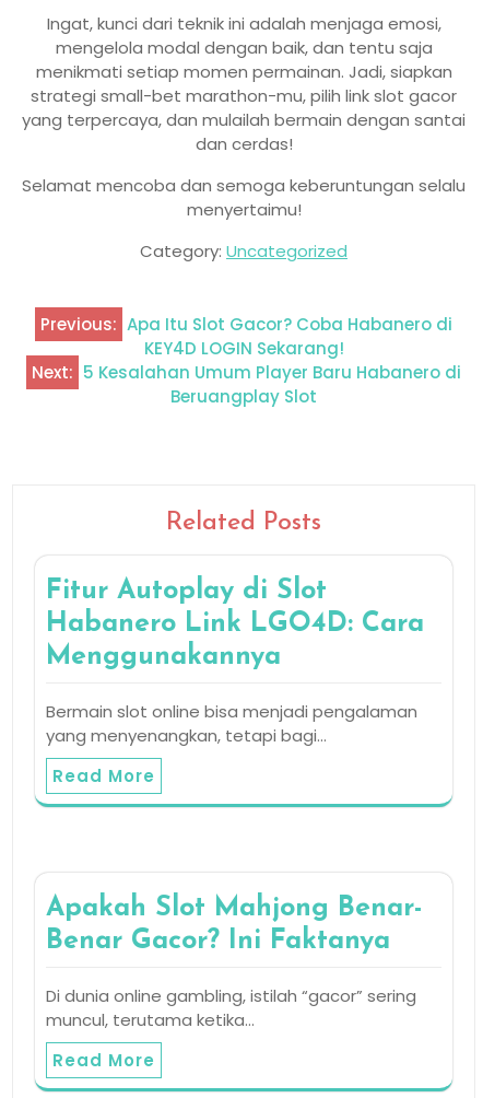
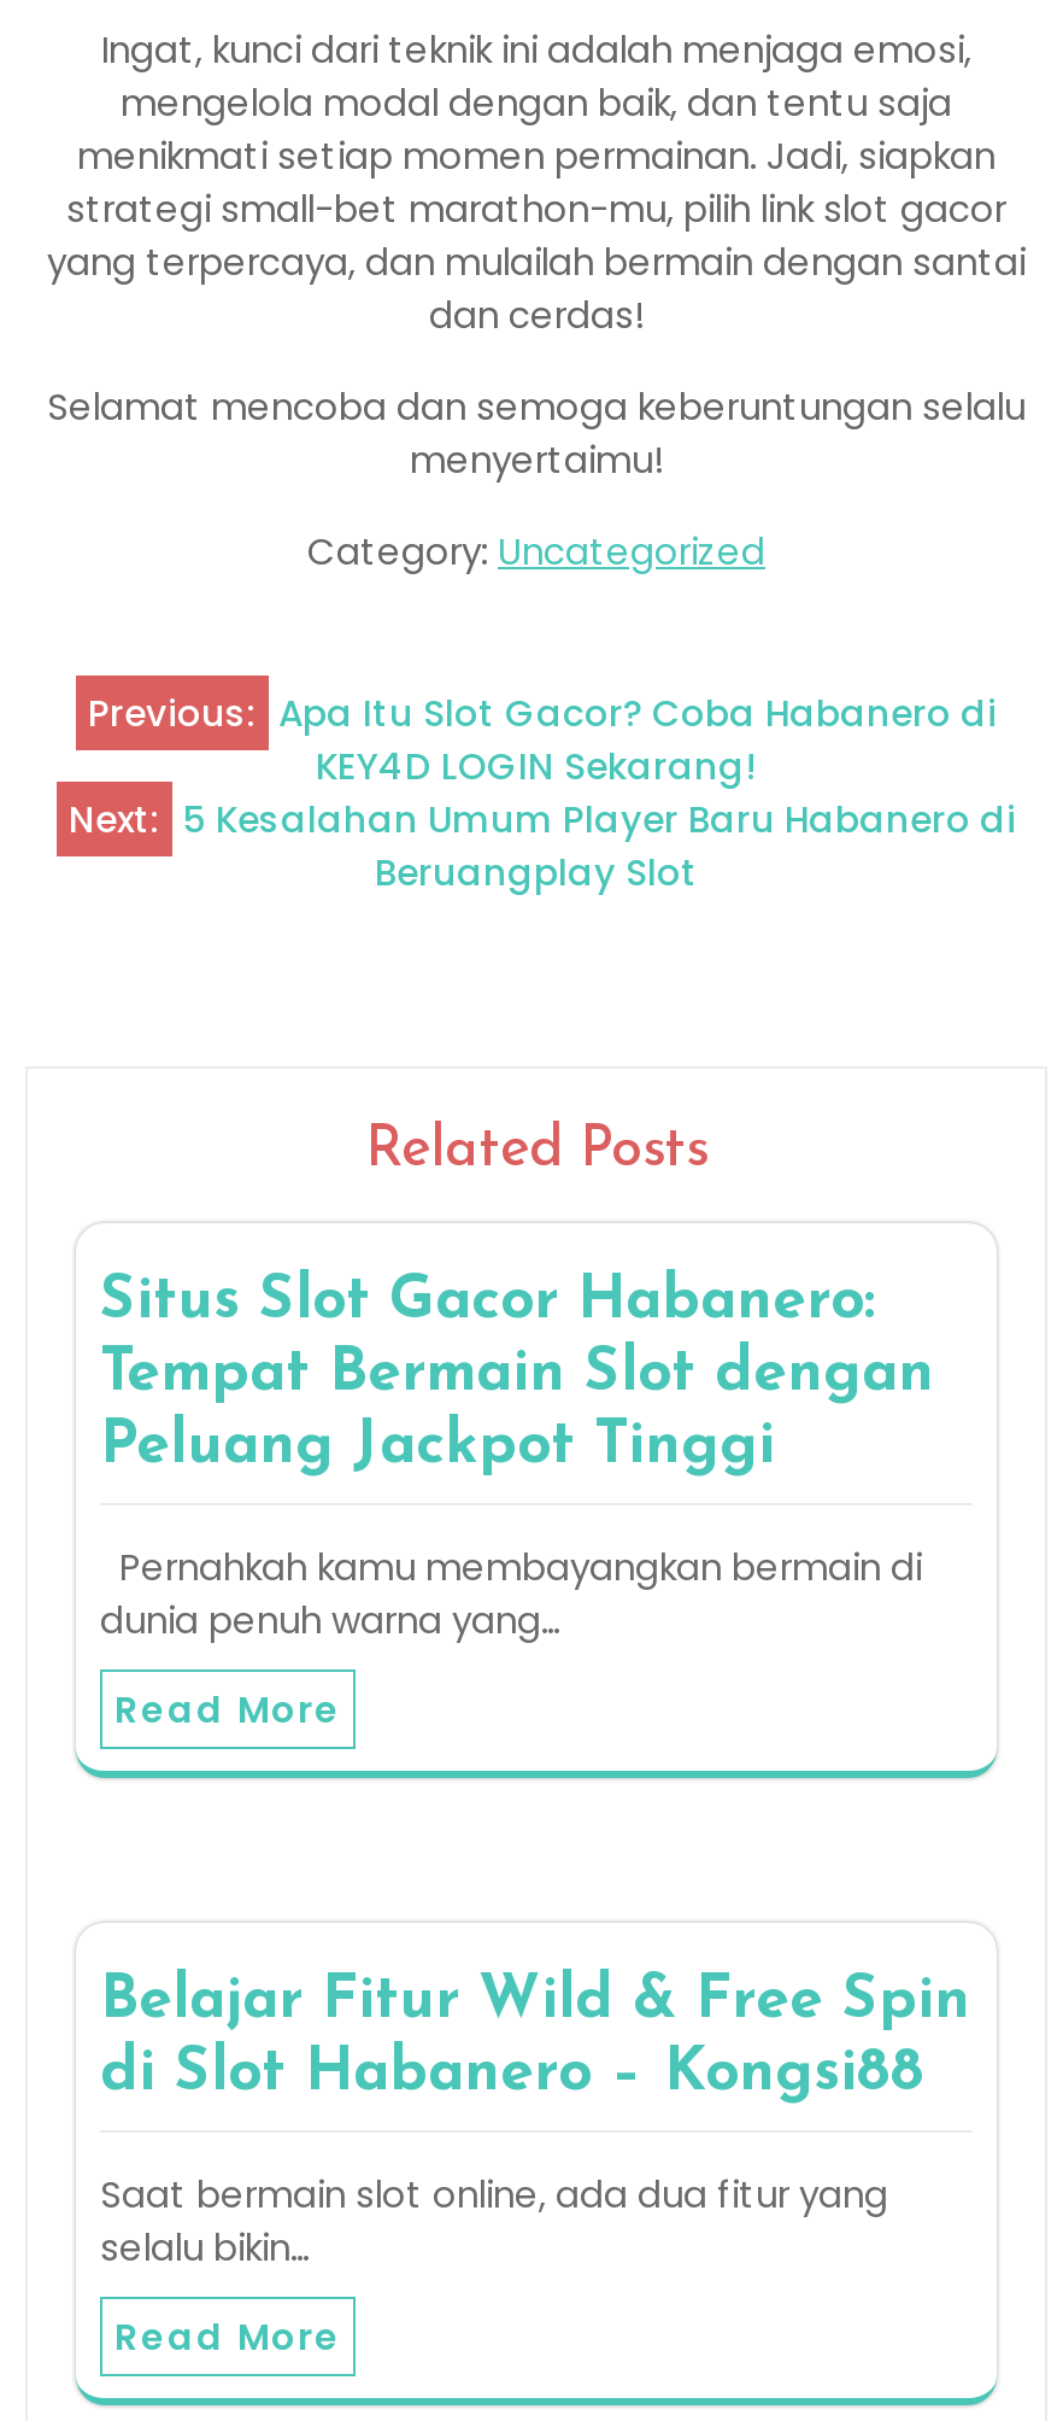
- Fitur Autoplay di Slot
- Habanero Link LGO4D: Cara
- Menggunakannya
+ Situs Slot Gacor Habanero:
+ Tempat Bermain Slot dengan
+ Peluang Jackpot Tinggi

- Bermain slot online bisa menjadi pengalaman
- yang menyenangkan, tetapi bagi…
+ Pernahkah kamu membayangkan bermain di
+ dunia penuh warna yang…

- Apakah Slot Mahjong Benar-
- Benar Gacor? Ini Faktanya
+ Belajar Fitur Wild & Free Spin
+ di Slot Habanero – Kongsi88

- Di dunia online gambling, istilah “gacor” sering
- muncul, terutama ketika…
+ Saat bermain slot online, ada dua fitur yang
+ selalu bikin…
